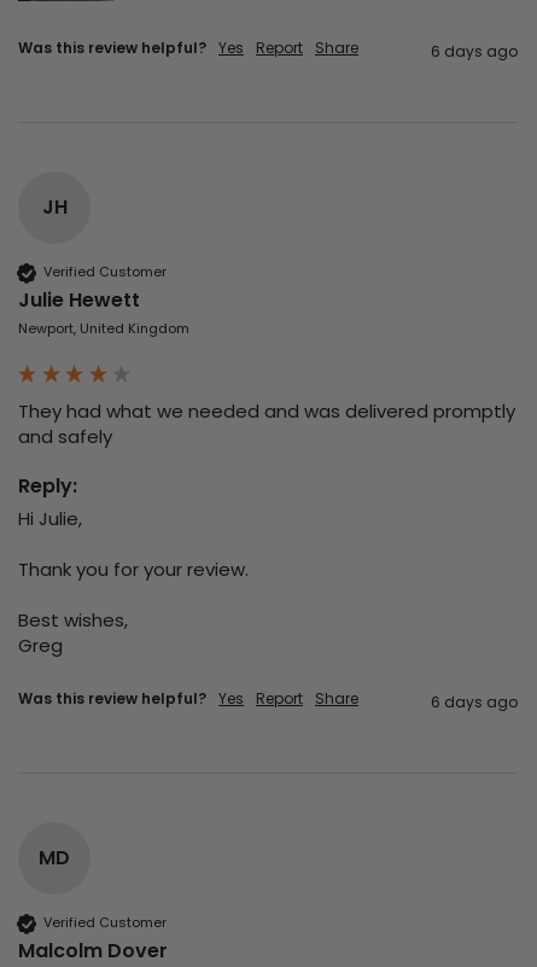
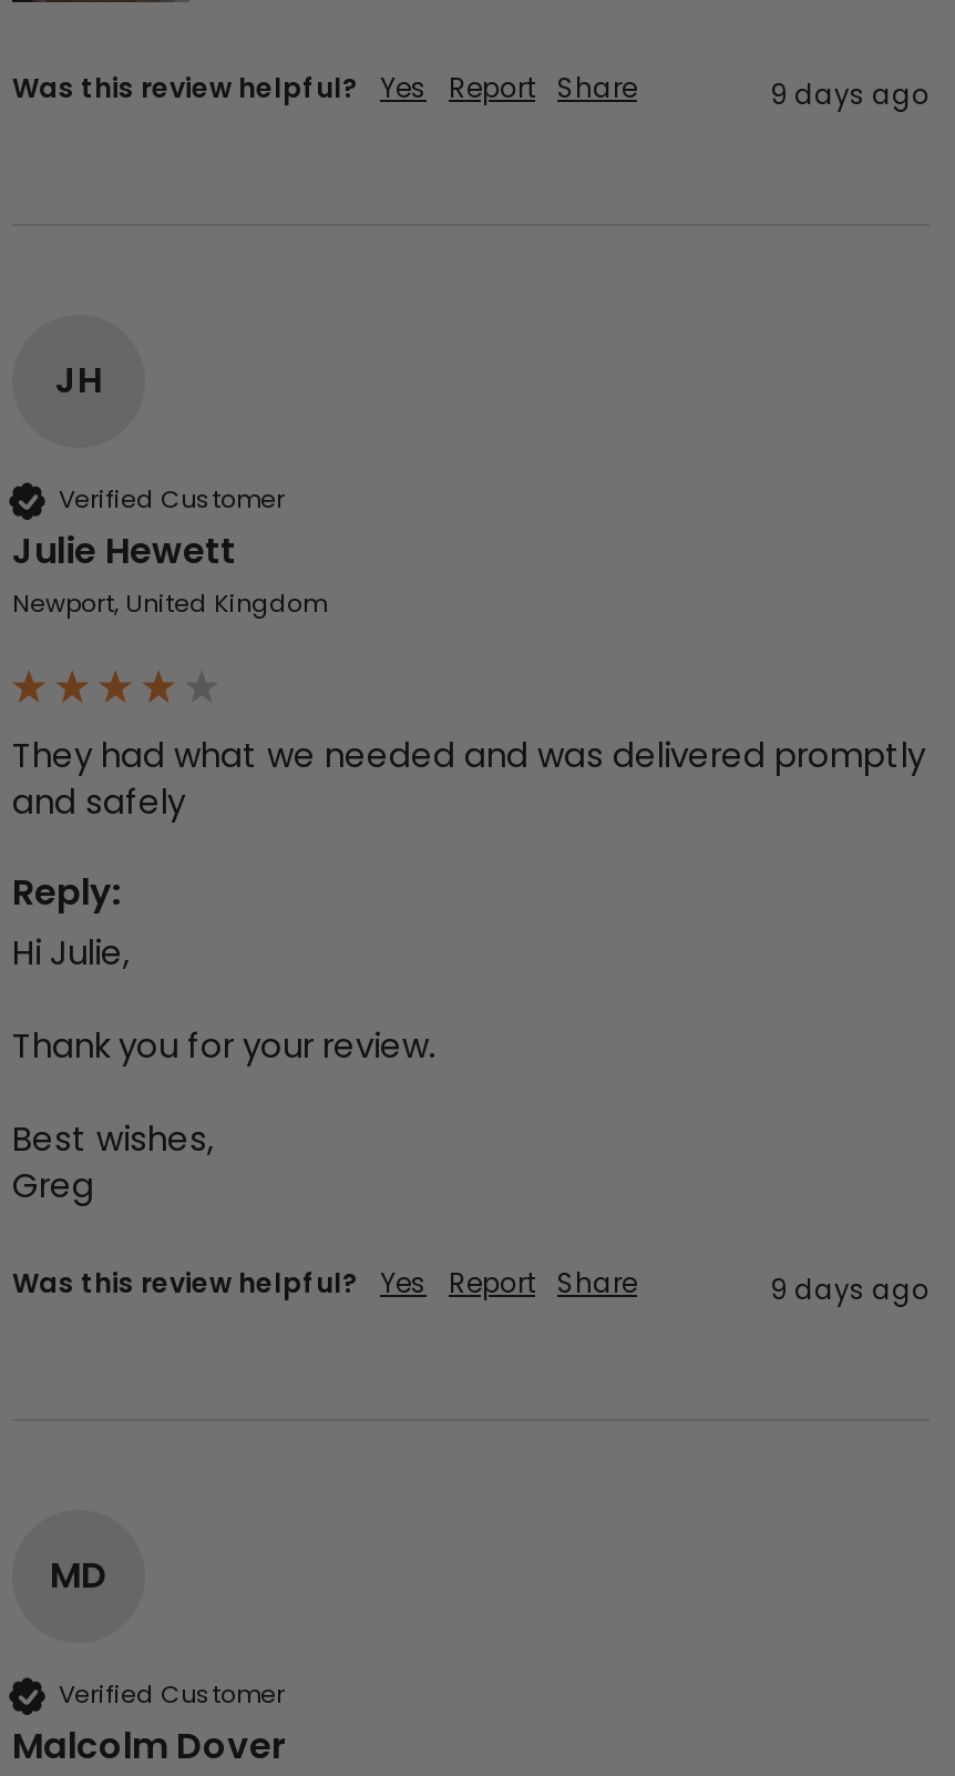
- 6 days ago
+ 9 days ago

- 6 days ago
+ 9 days ago
